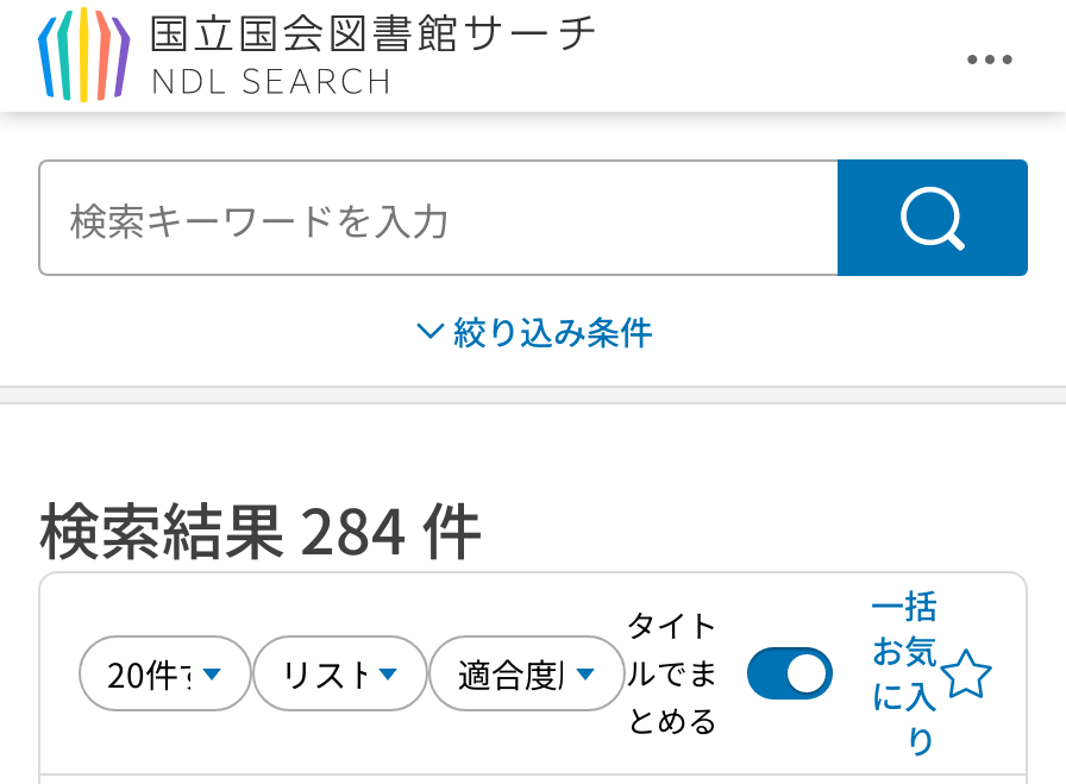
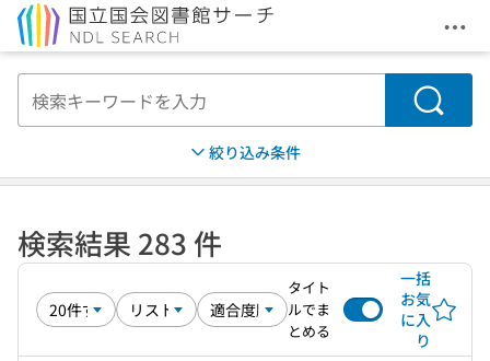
- 検索結果 284 件
+ 検索結果 283 件
